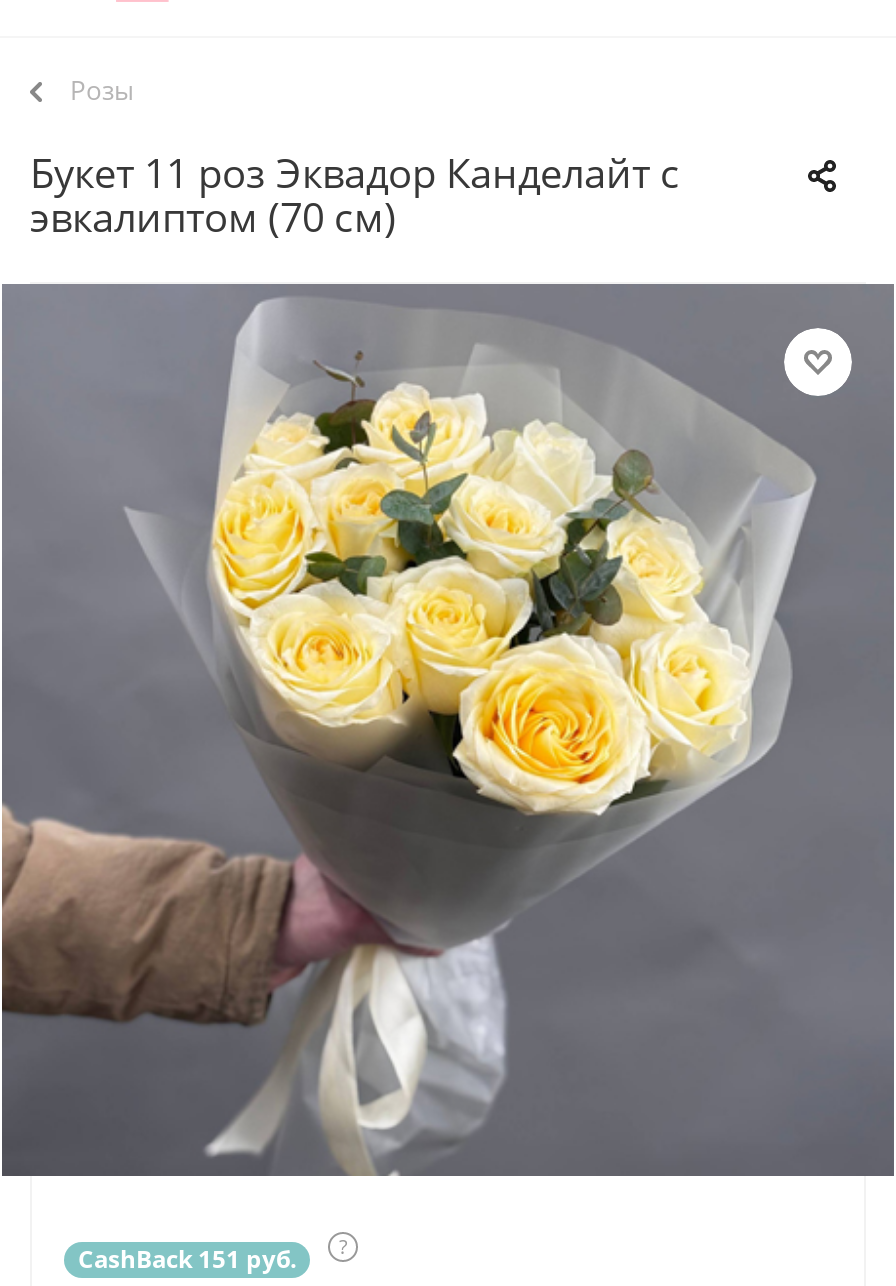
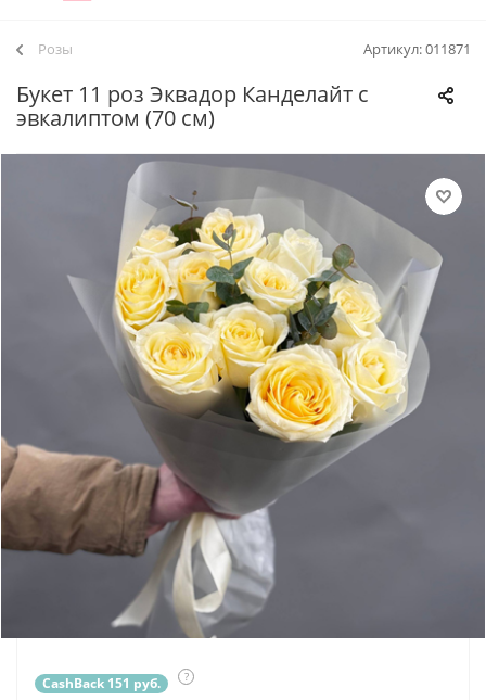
+ Артикул: 011871
